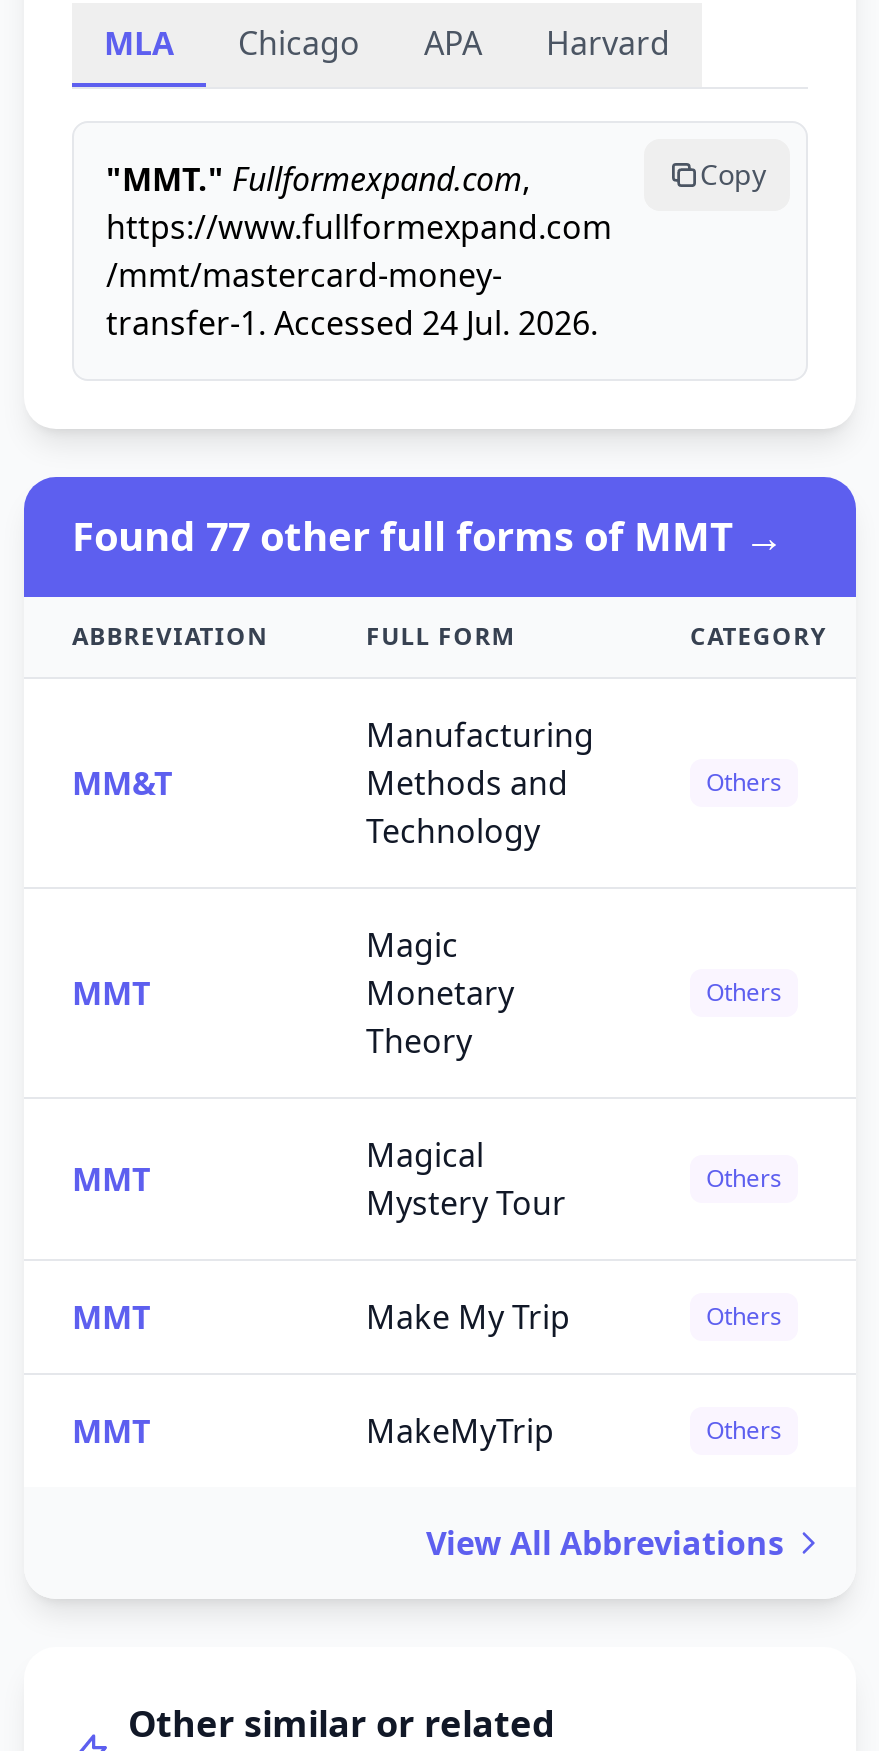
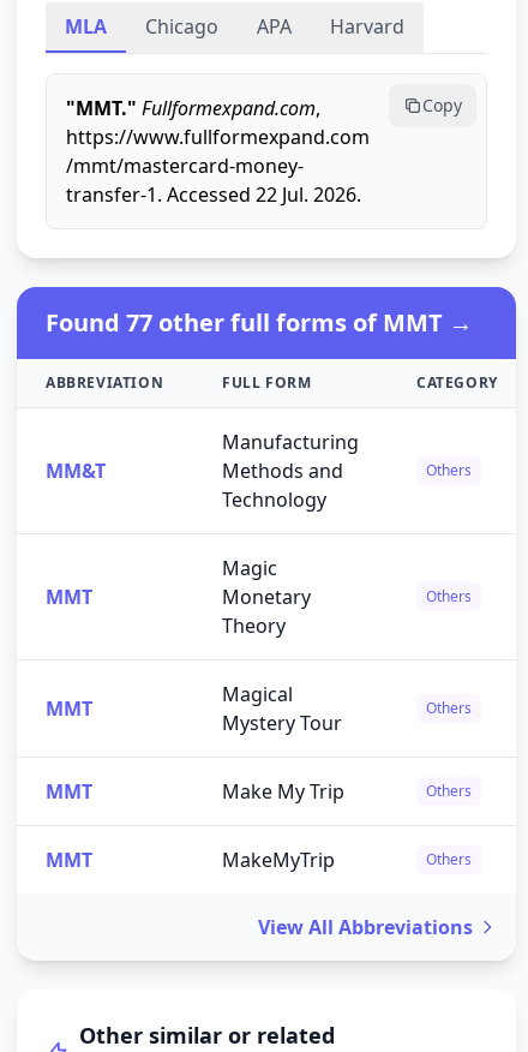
- transfer-1. Accessed 24 Jul. 2026.
+ transfer-1. Accessed 22 Jul. 2026.
